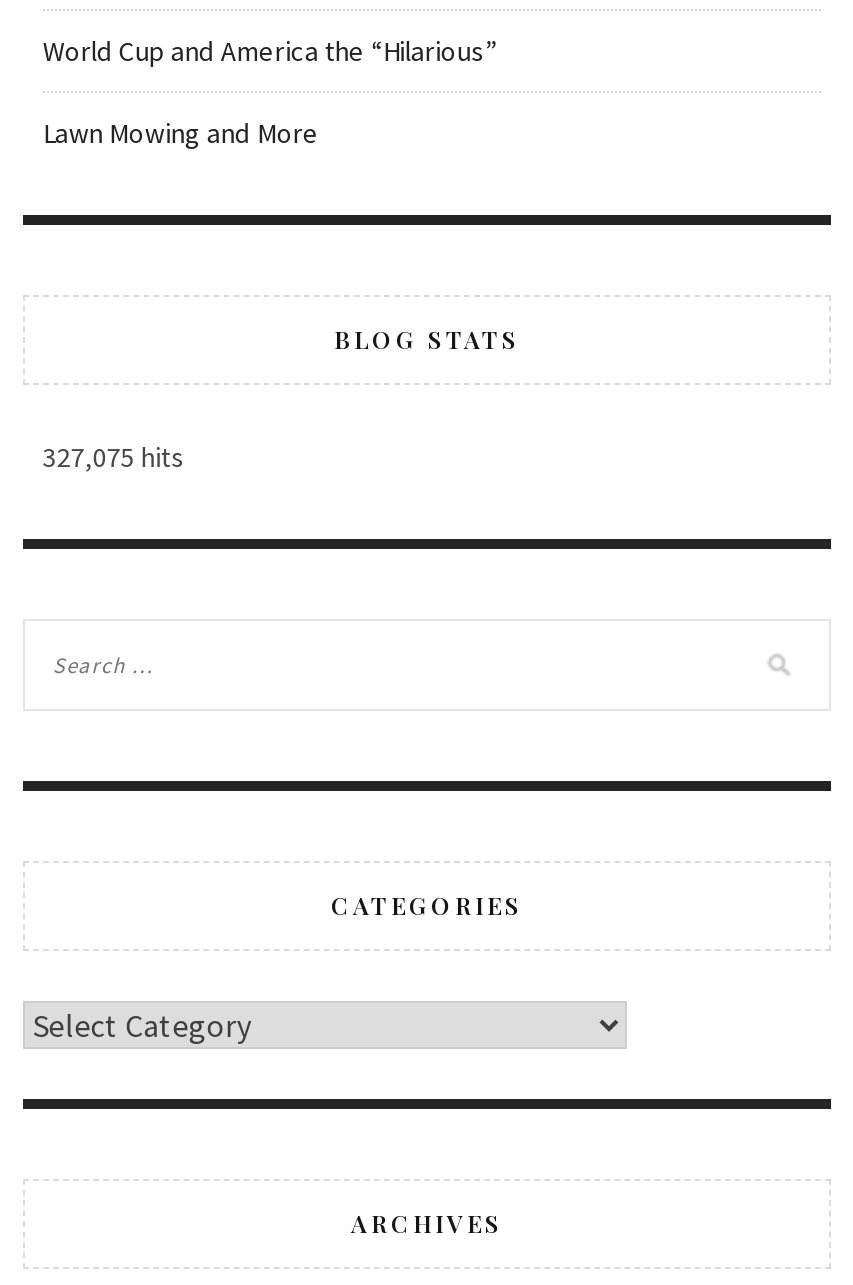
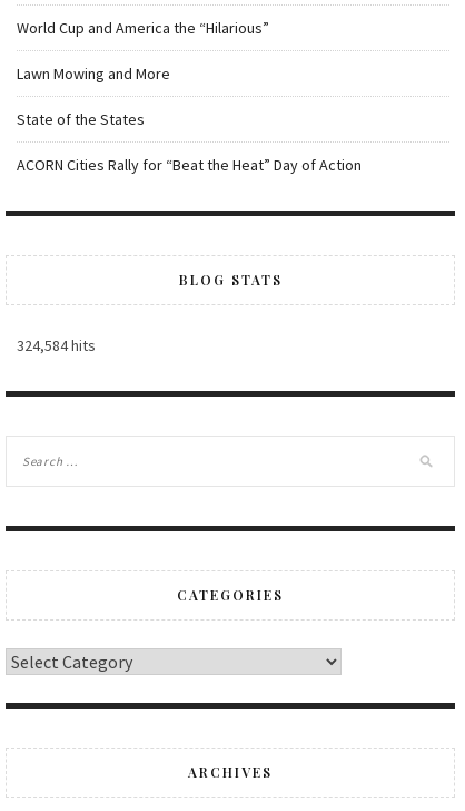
+ State of the States
+ ACORN Cities Rally for “Beat the Heat” Day of Action

- 327,075 hits
+ 324,584 hits
